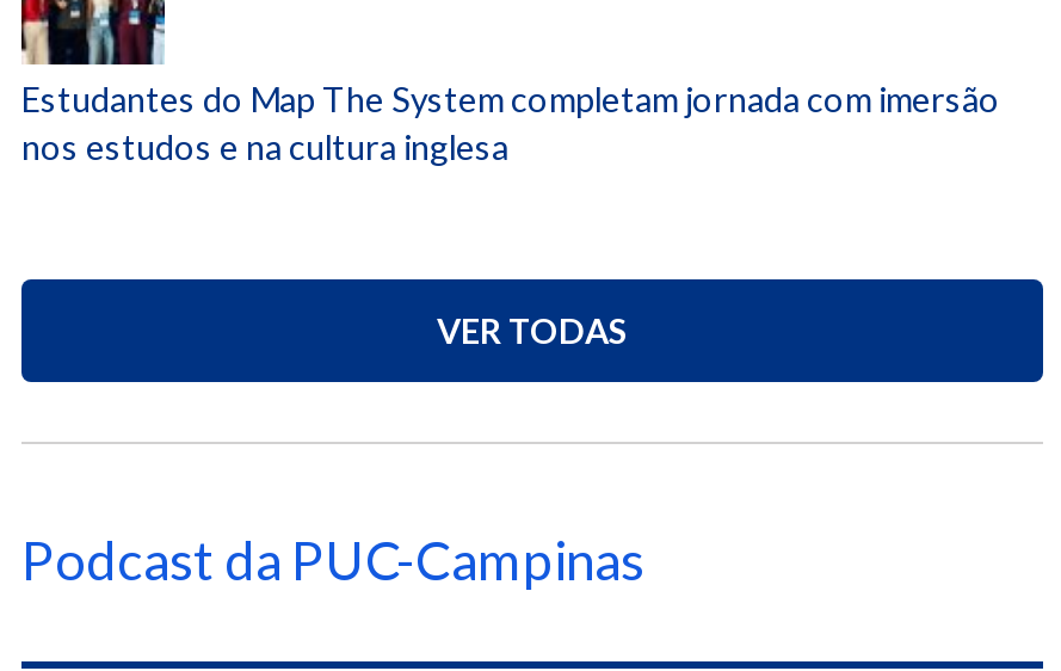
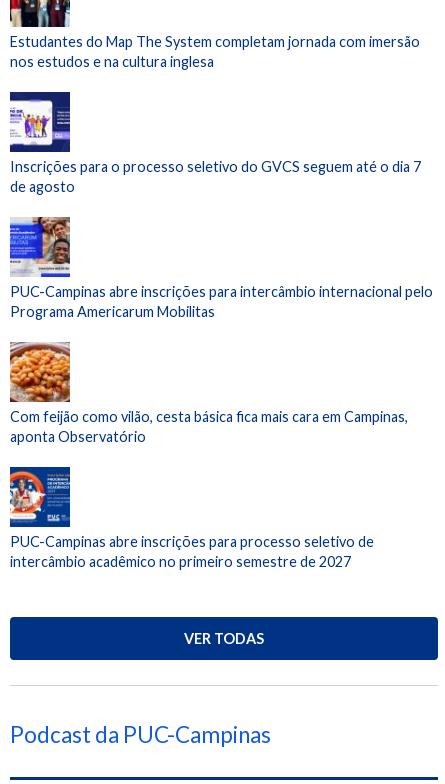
+ [image]
+ Inscrições para o processo seletivo do GVCS seguem até o dia 7
+ de agosto

+ [image]
+ PUC-Campinas abre inscrições para intercâmbio internacional pelo
+ Programa Americarum Mobilitas

+ [image]
+ Com feijão como vilão, cesta básica fica mais cara em Campinas,
+ aponta Observatório

+ [image]
+ PUC-Campinas abre inscrições para processo seletivo de
+ intercâmbio acadêmico no primeiro semestre de 2027
